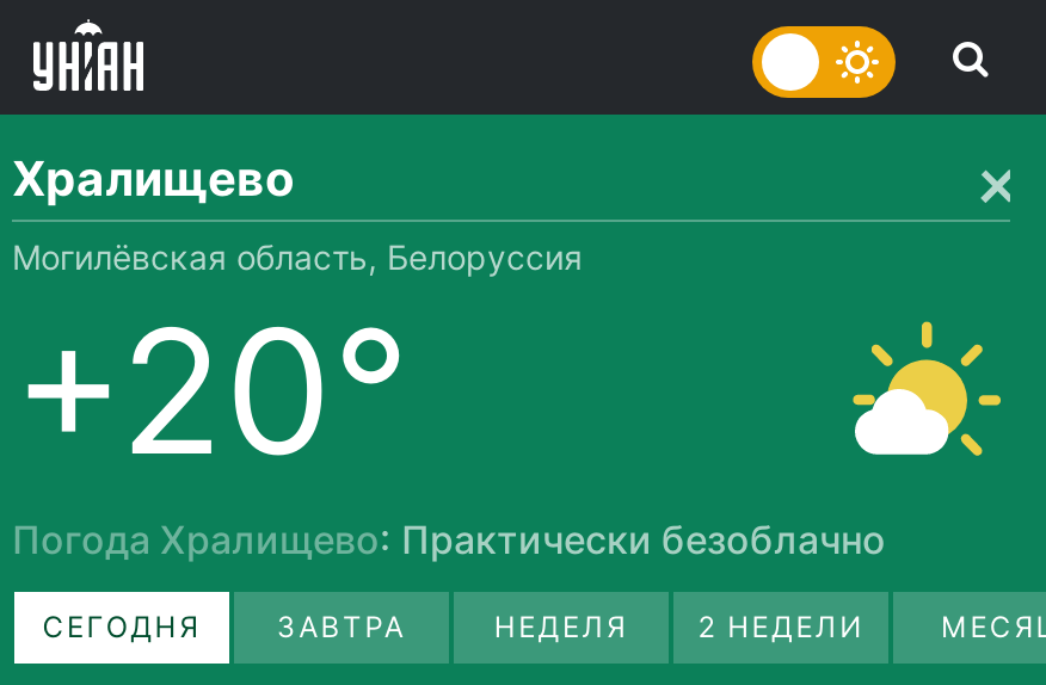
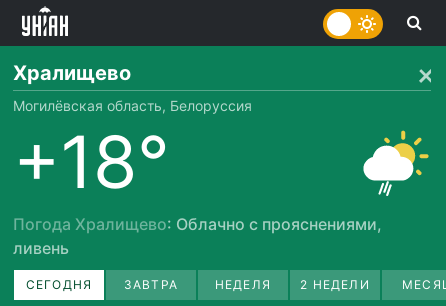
- [image]
- +20°
- Погода Хралищево: Практически безоблачно
+ [image]
+ +18°
+ Погода Хралищево: Облачно с прояснениями,
+ ливень
